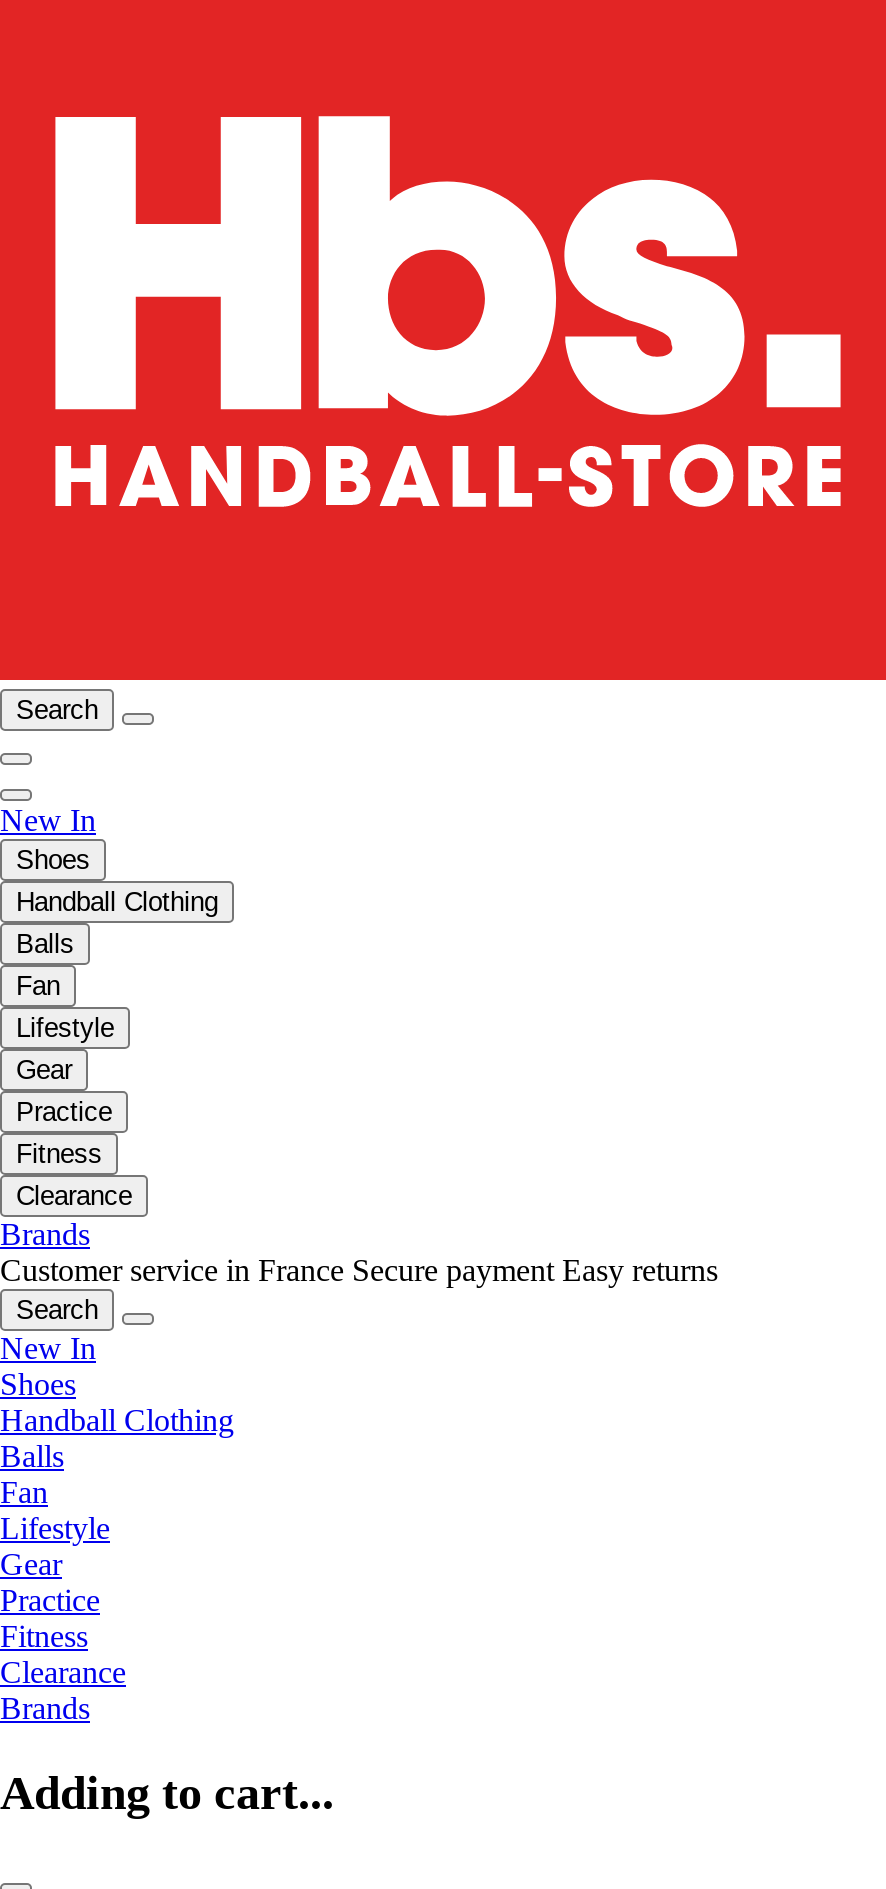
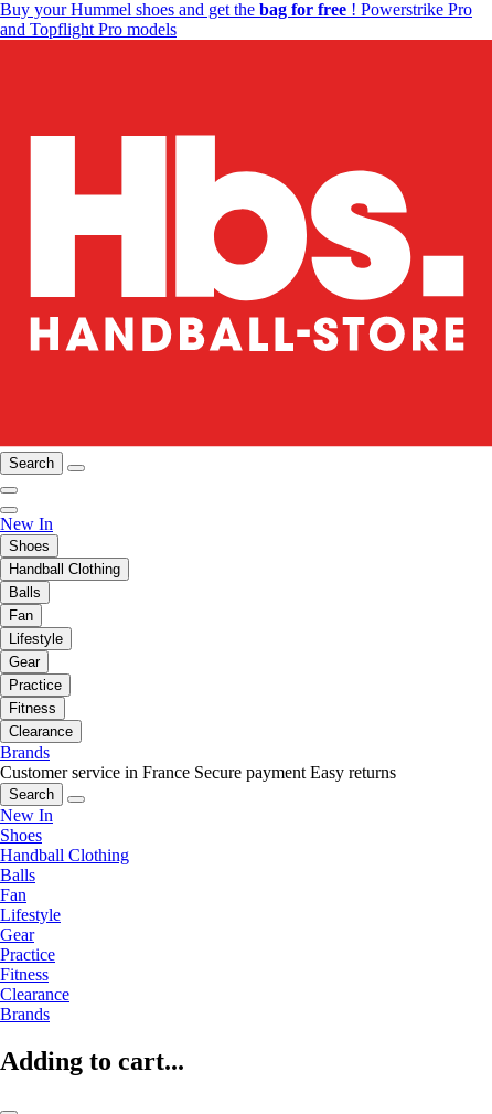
+ Buy your Hummel shoes and get the bag for free! Powerstrike Pro
+ and Topflight Pro models
